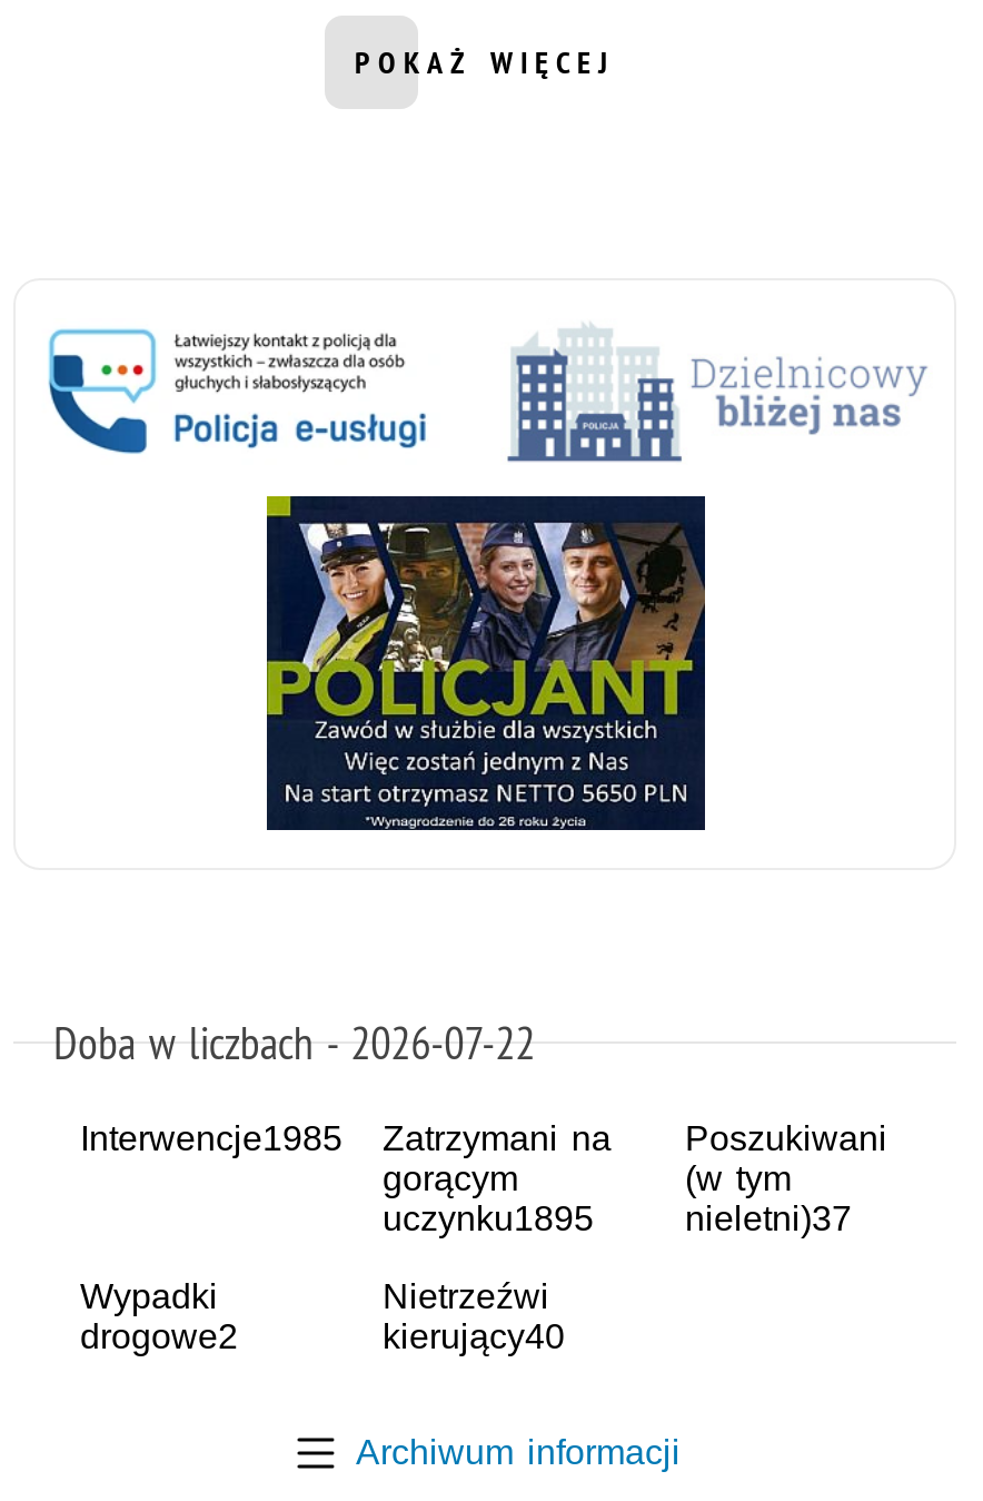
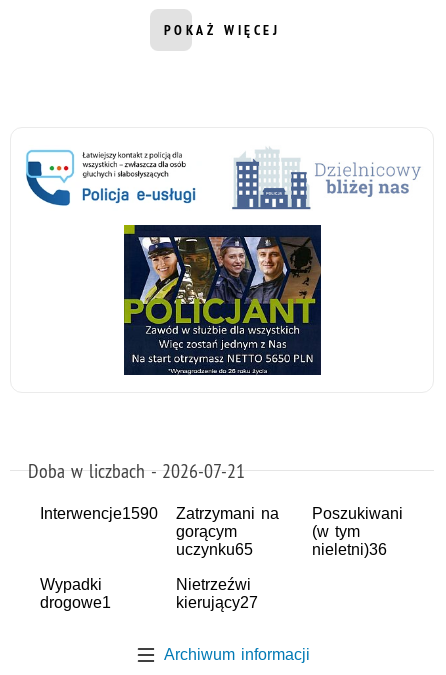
- Doba w liczbach - 2026-07-22
+ Doba w liczbach - 2026-07-21

- Interwencje1985 Zatrzymani na Poszukiwani
+ Interwencje1590 Zatrzymani na Poszukiwani

- uczynku1895
+ uczynku65

- nieletni)37
+ nieletni)36

- drogowe2
+ drogowe1

- kierujący40
+ kierujący27
